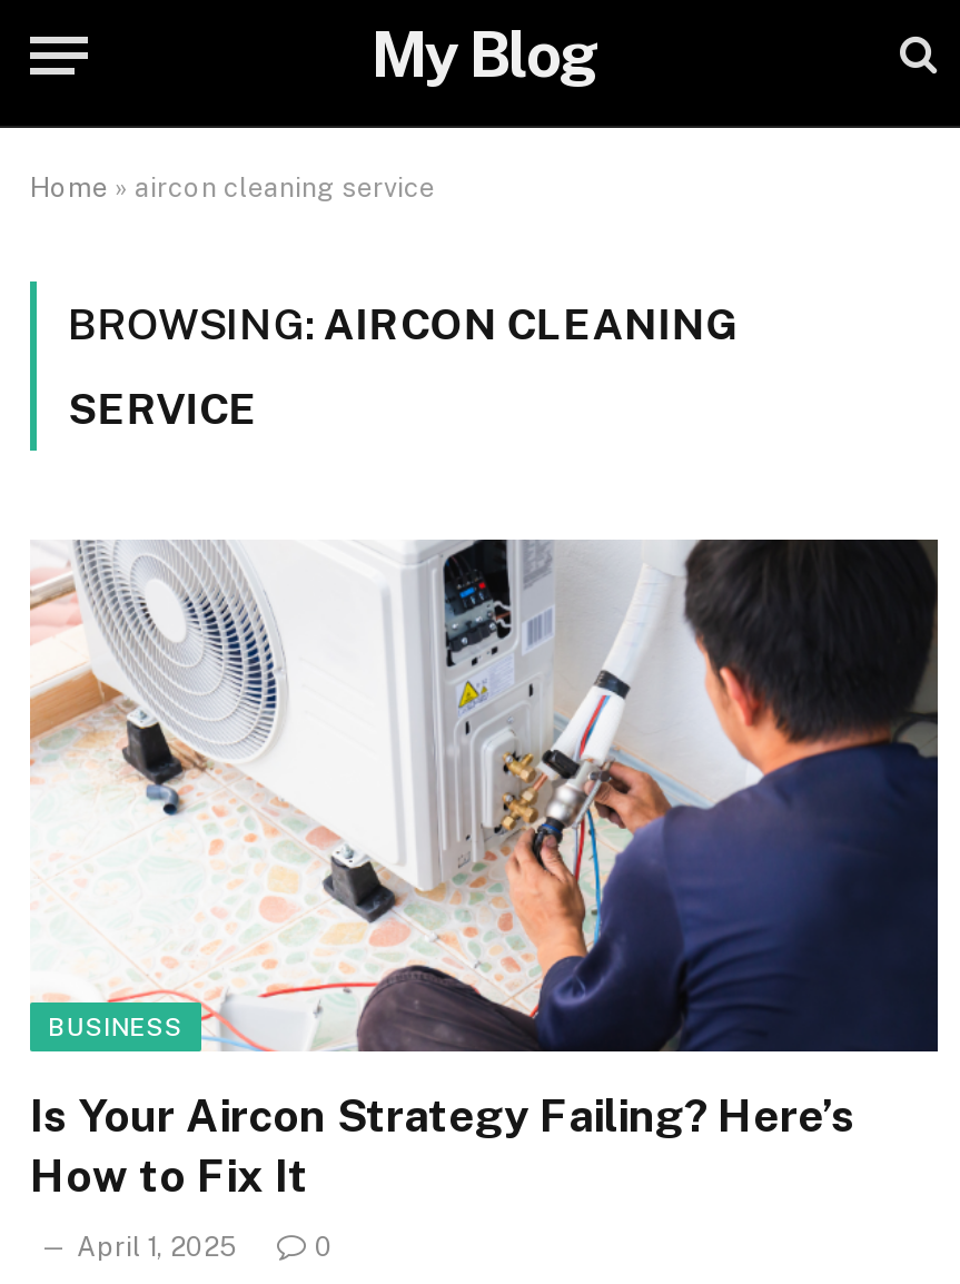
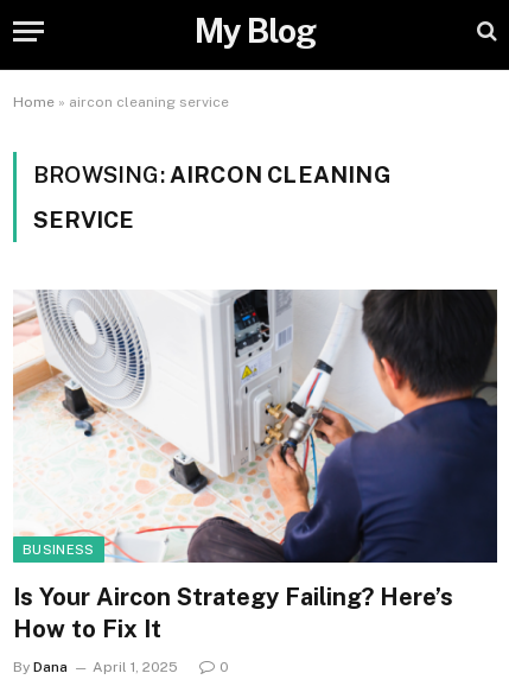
+ By Dana
